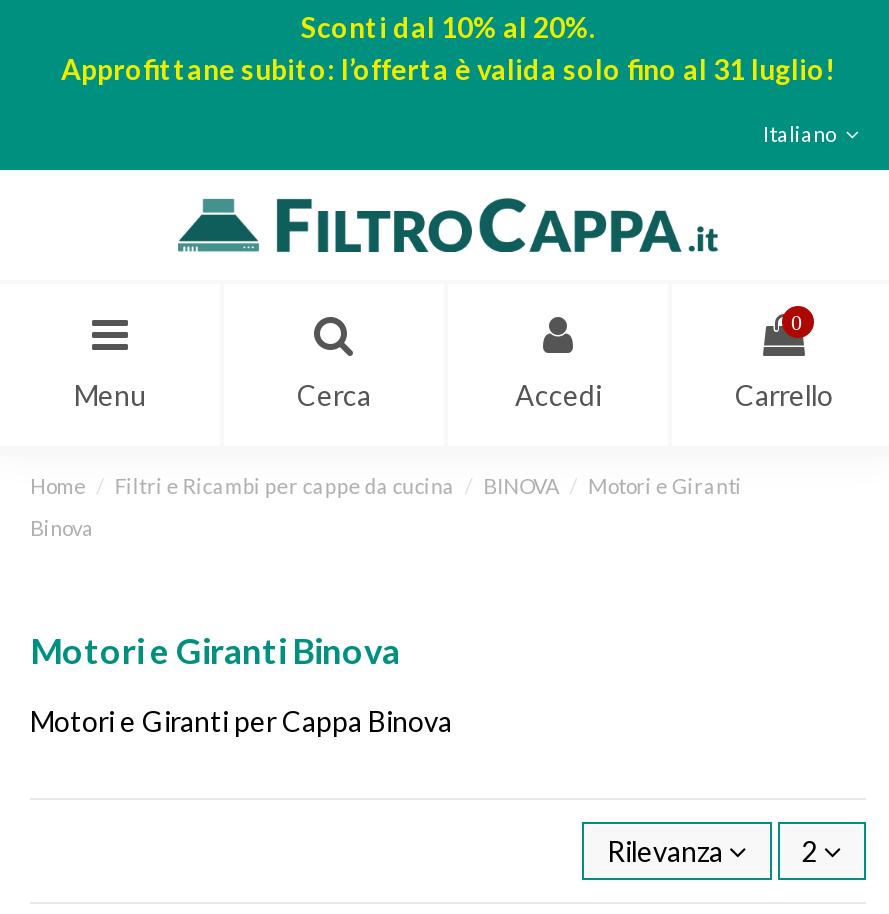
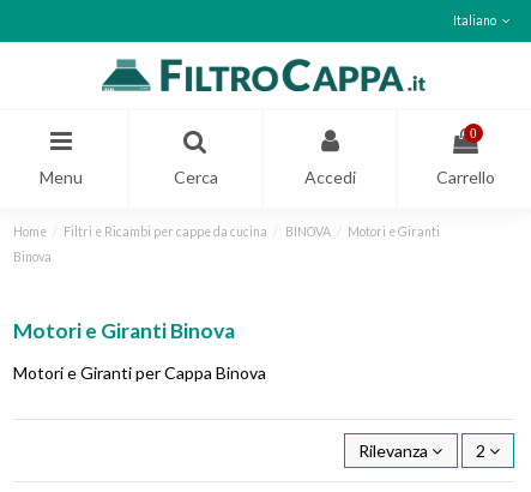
- Sconti dal 10% al 20%.
- Approfittane subito: l’offerta è valida solo fino al 31 luglio!
